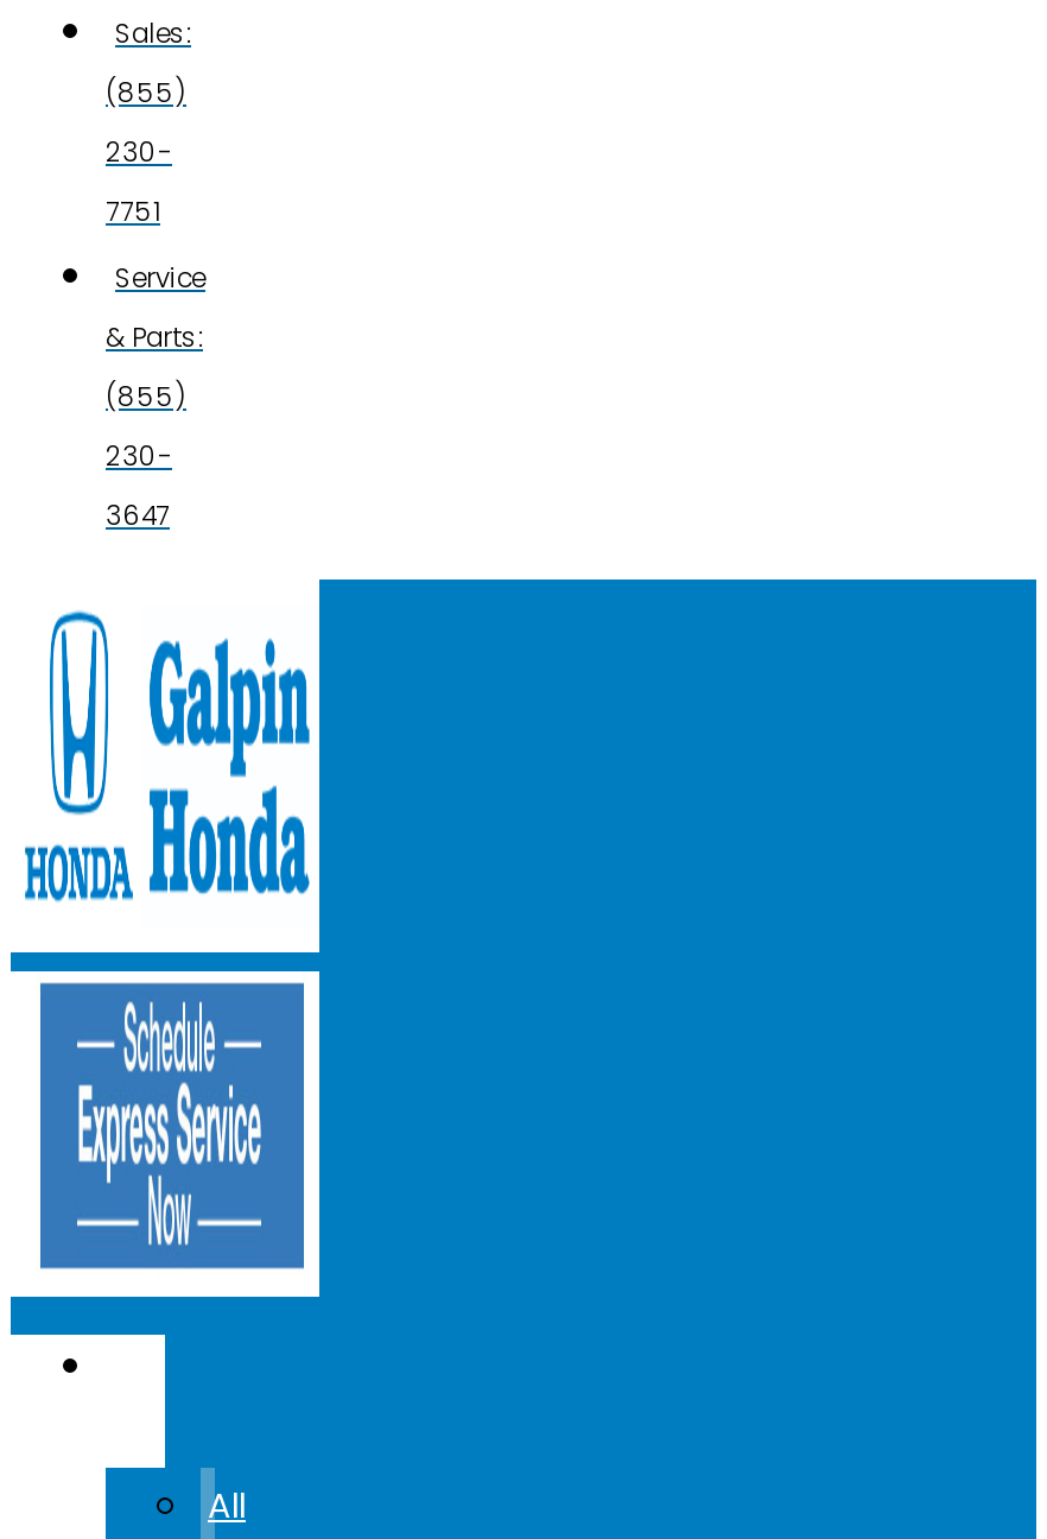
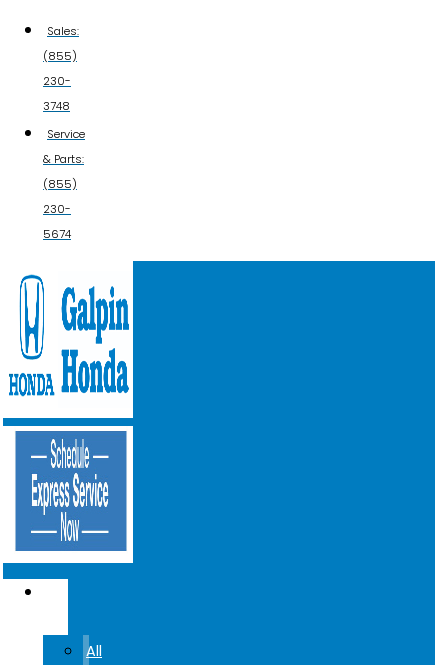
- 7751
+ 3748

- 3647
+ 5674
